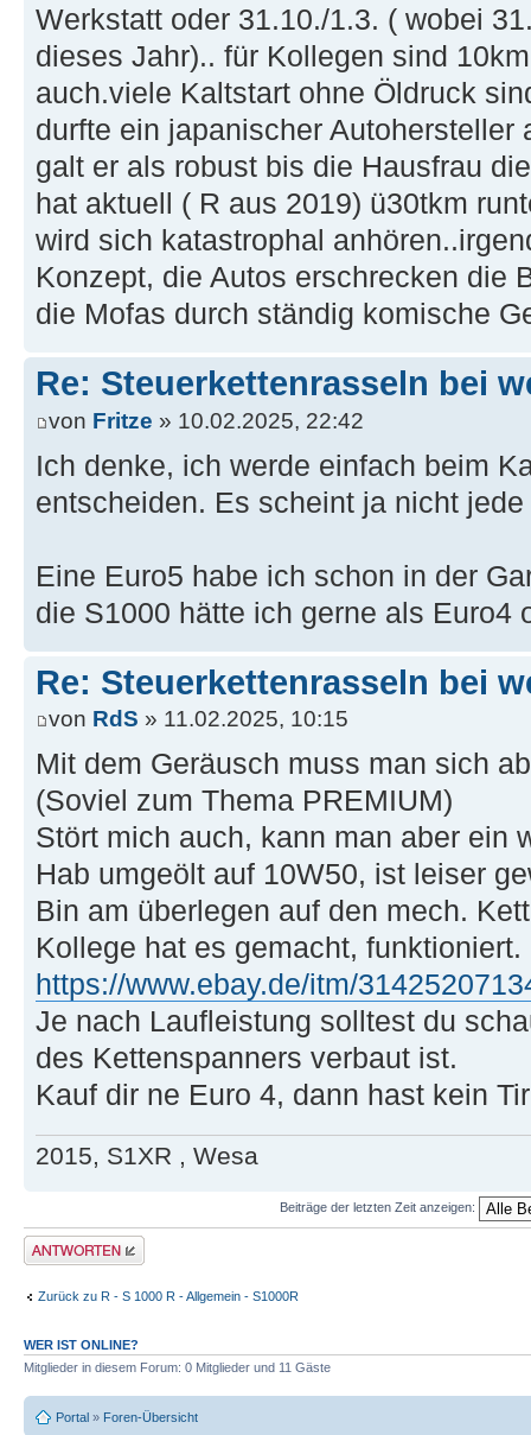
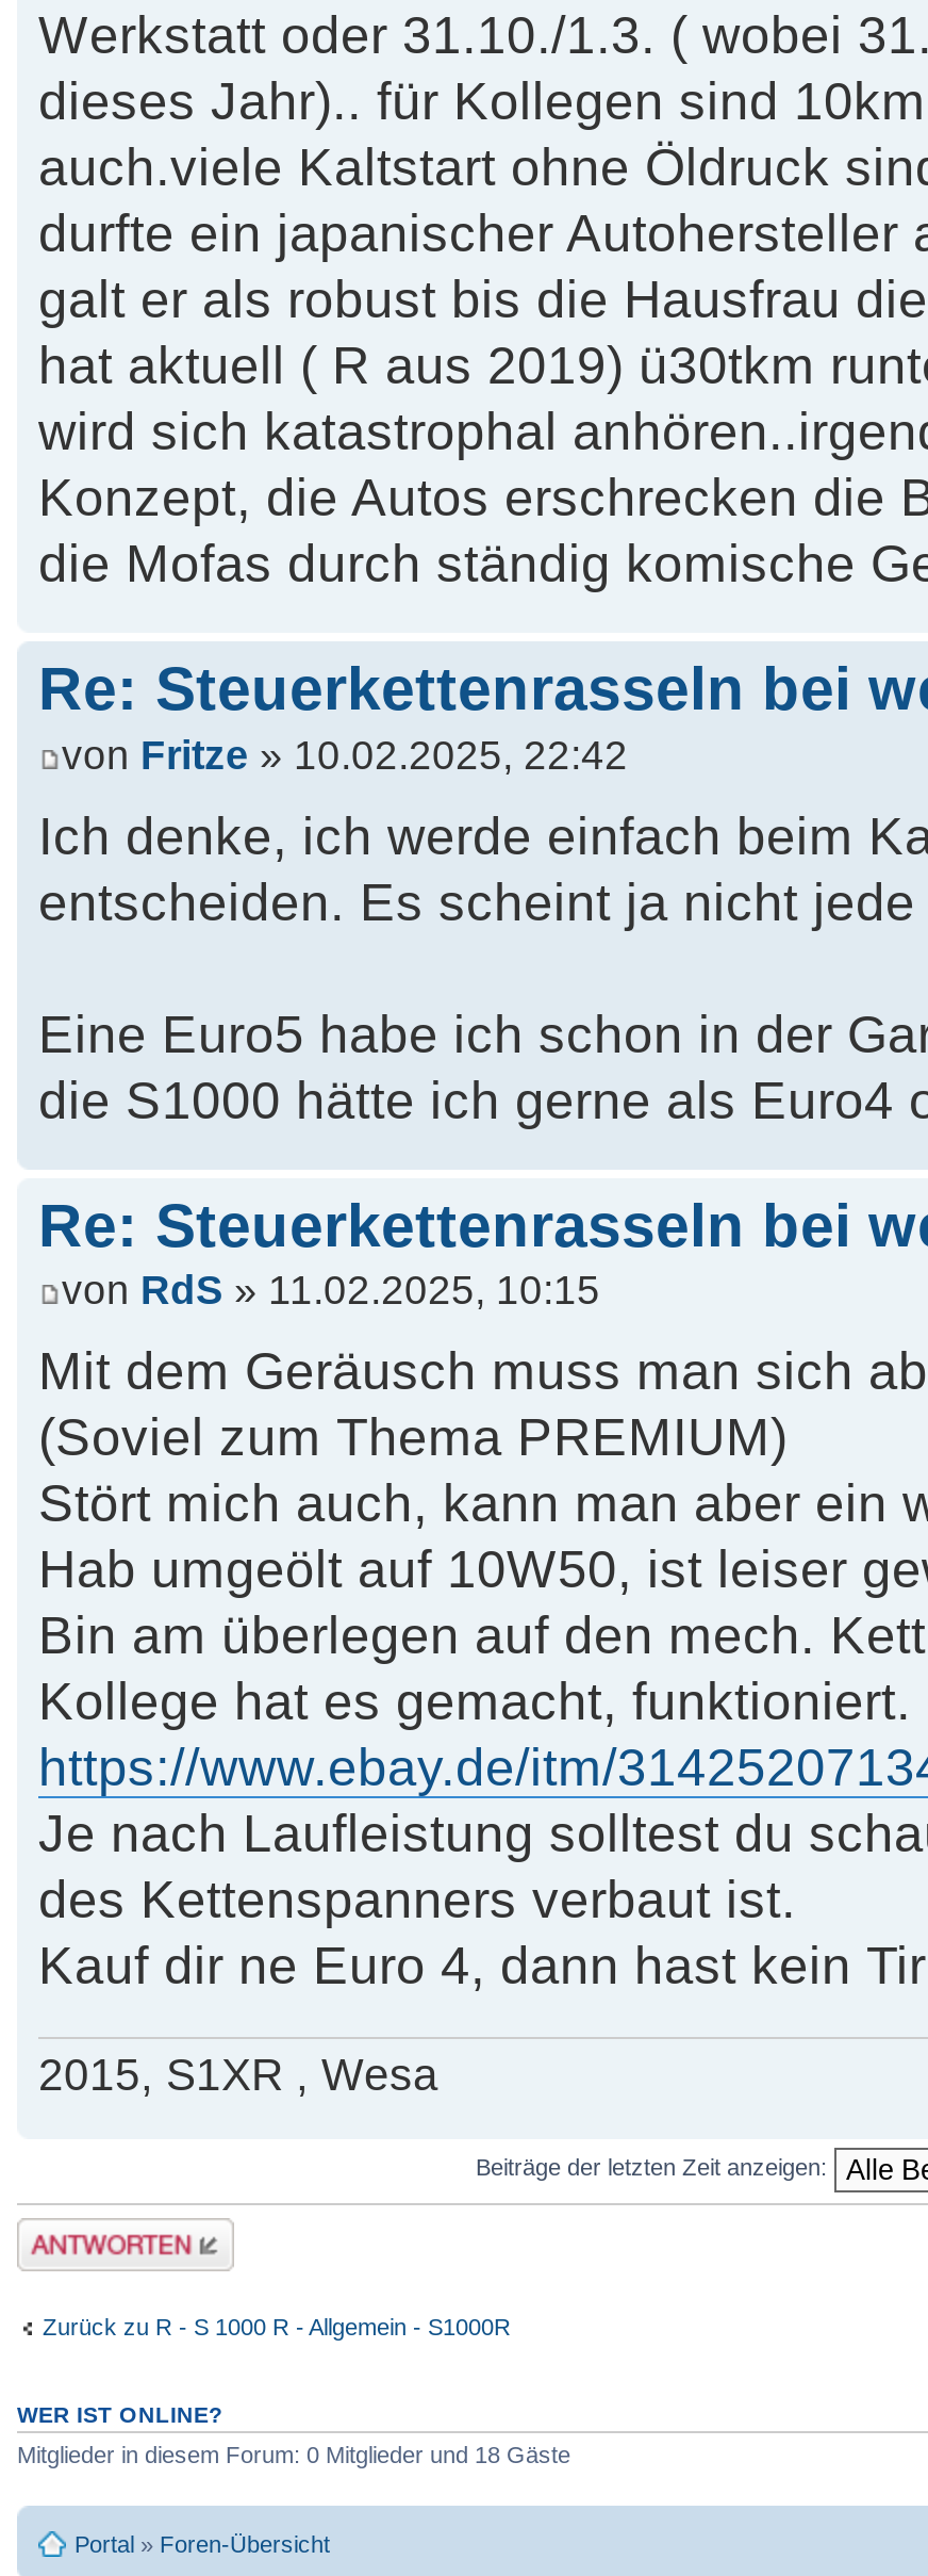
- Mitglieder in diesem Forum: 0 Mitglieder und 11 Gäste
+ Mitglieder in diesem Forum: 0 Mitglieder und 18 Gäste
